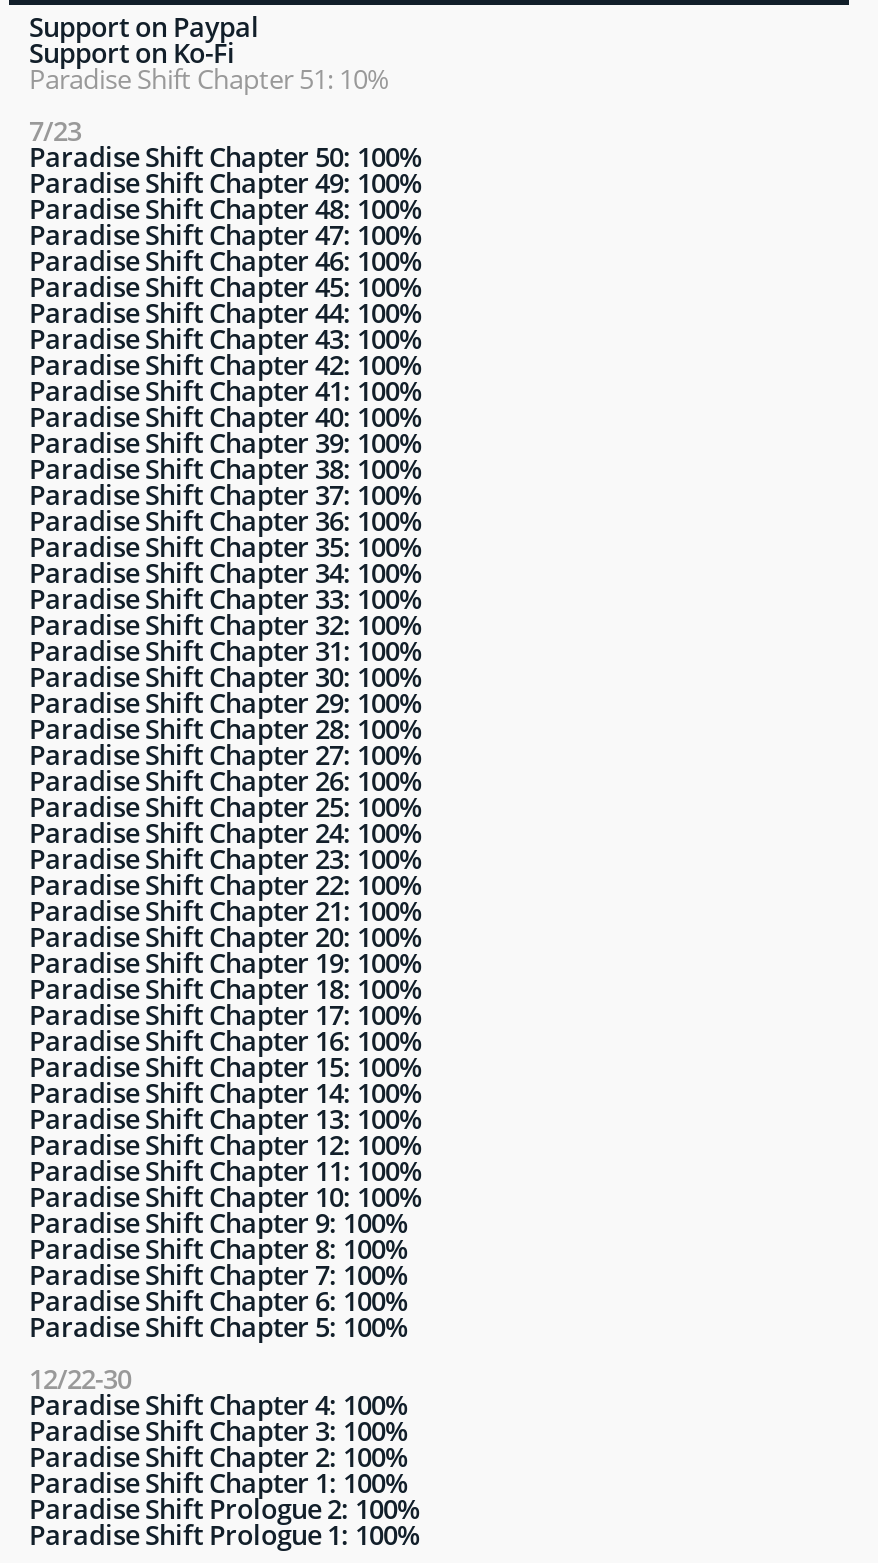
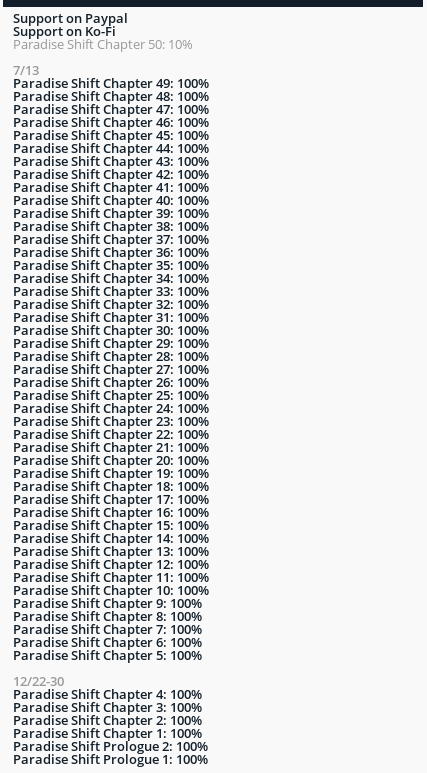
- Paradise Shift Chapter 51: 10%
- 7/23
- Paradise Shift Chapter 50: 100%
+ Paradise Shift Chapter 50: 10%
+ 7/13
